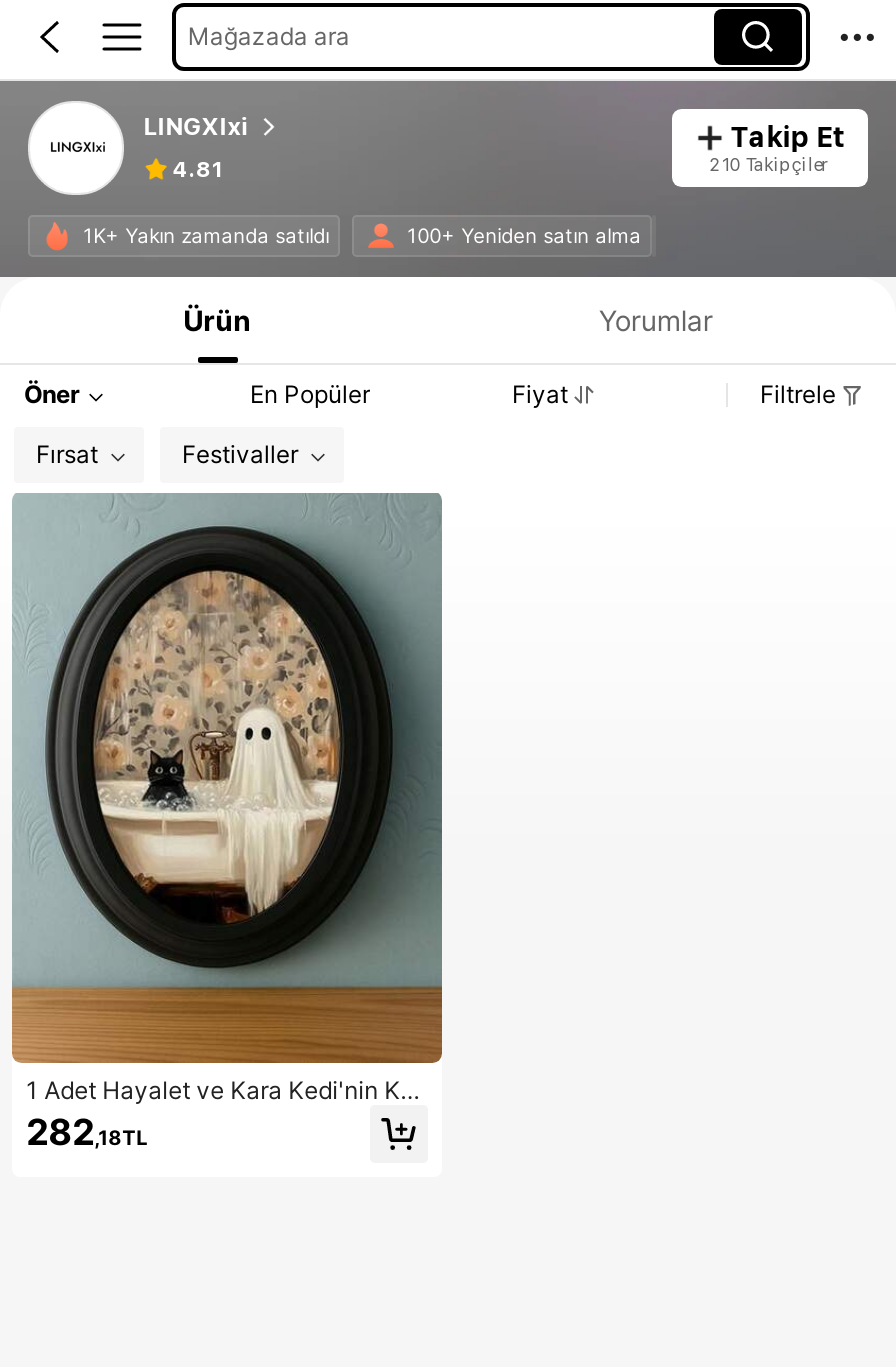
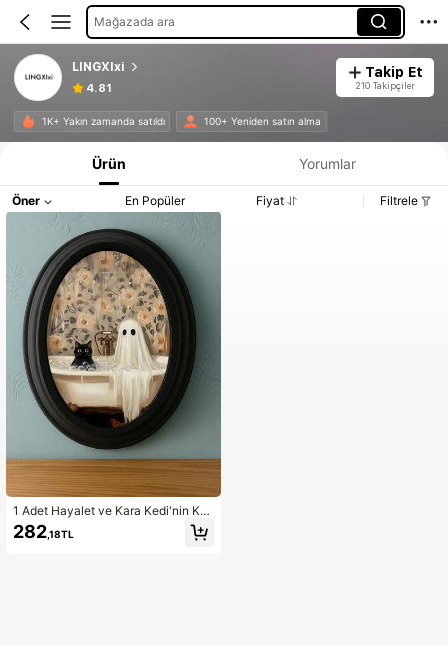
- Fırsat
- Festivaller
